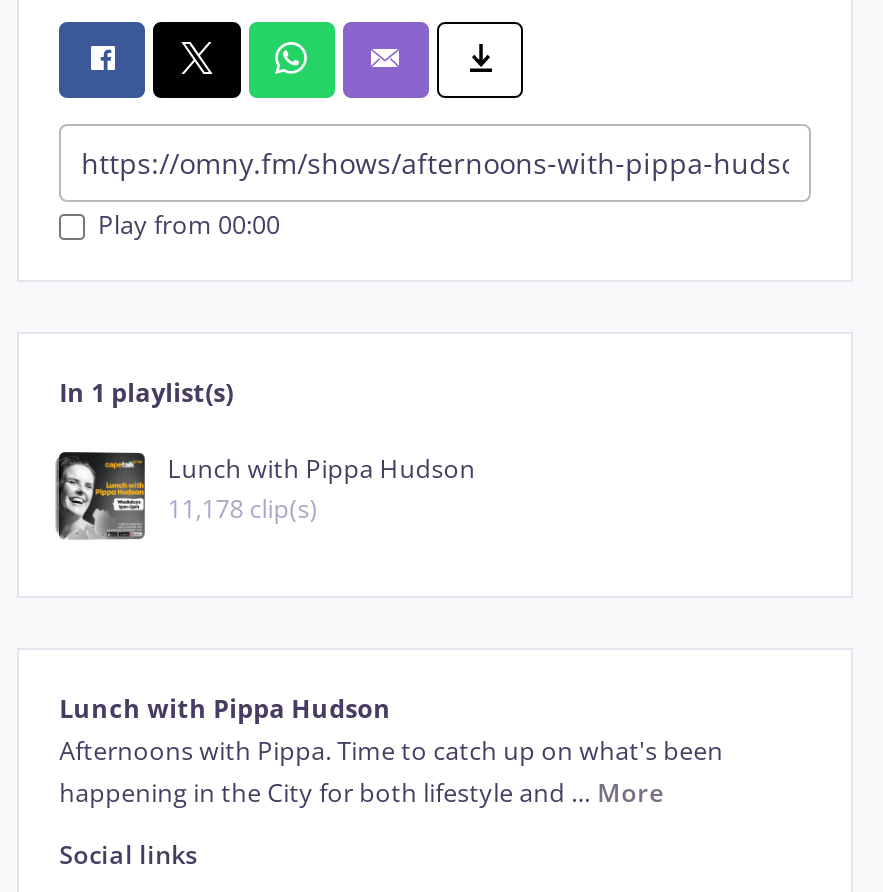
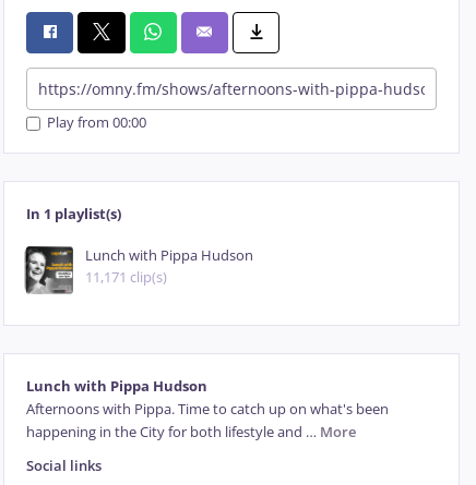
- 11,178 clip(s)
+ 11,171 clip(s)
